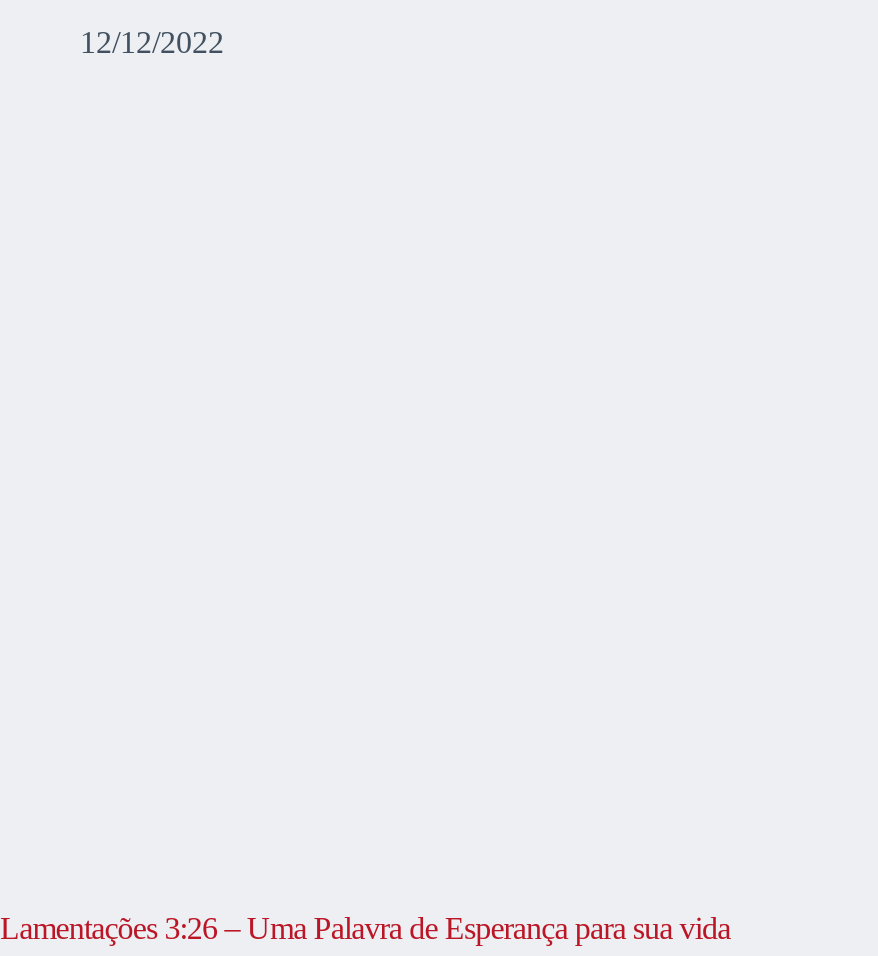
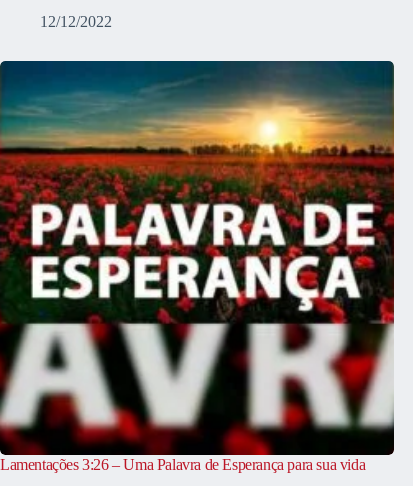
+ [image]
